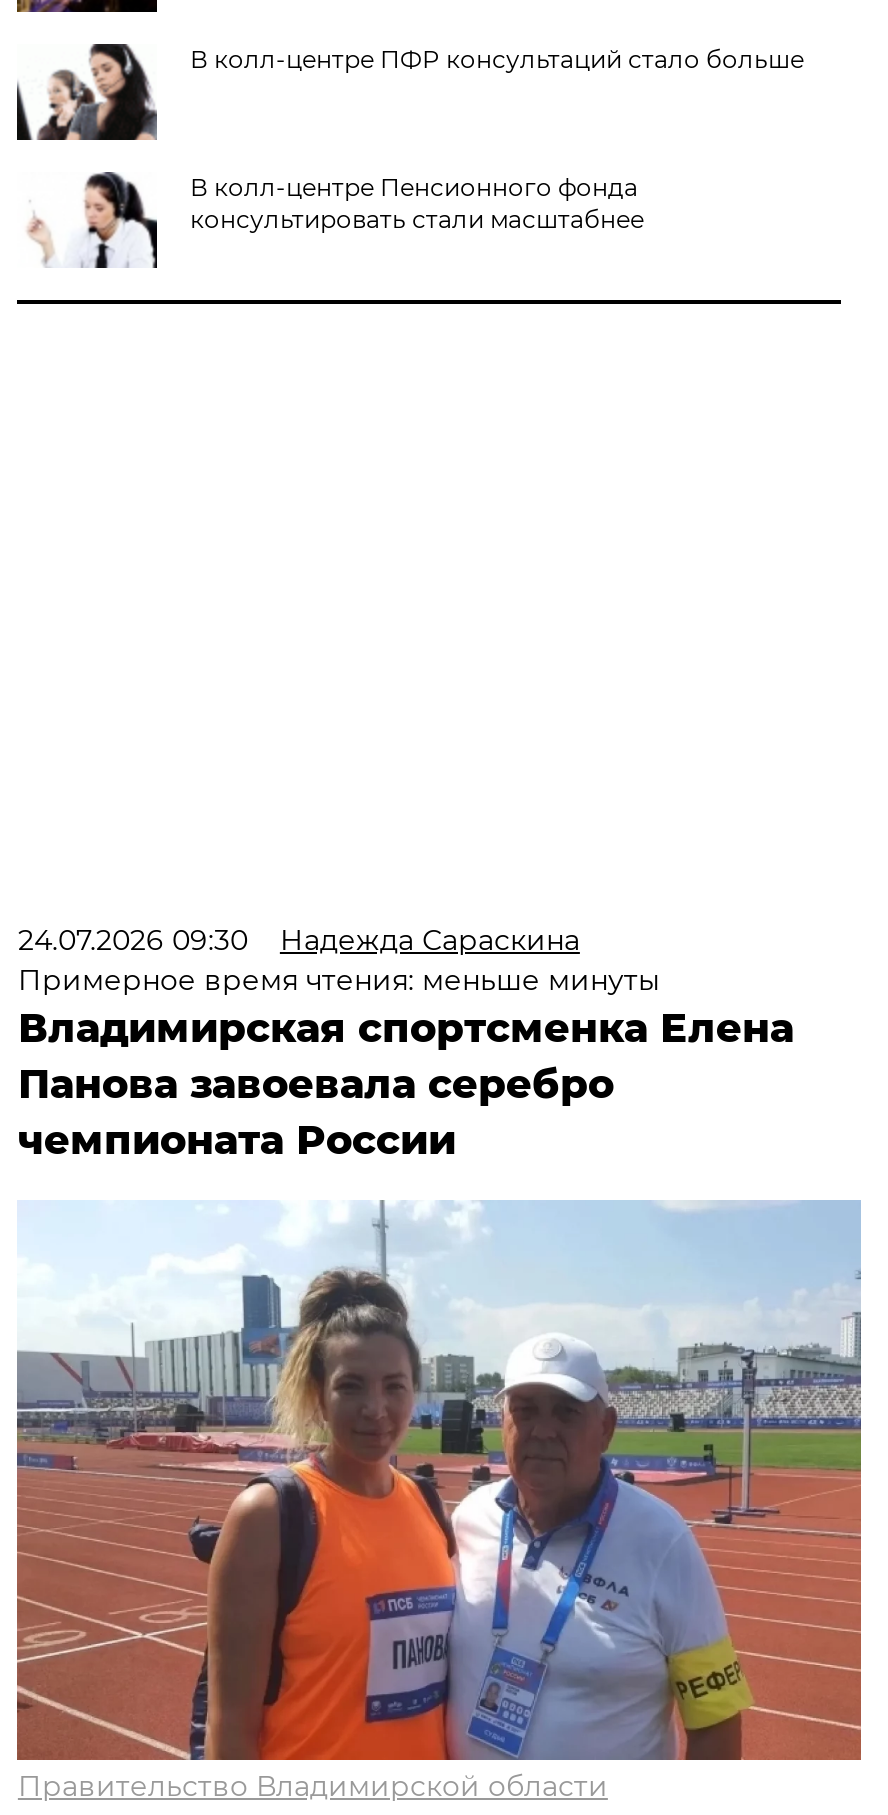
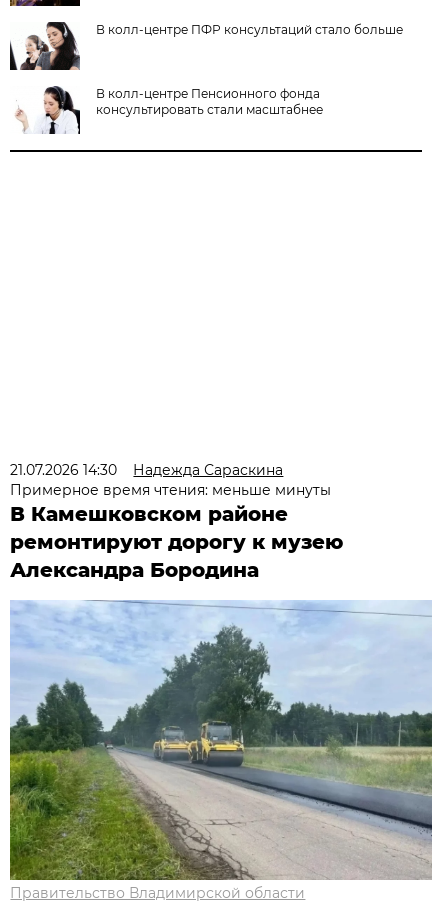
- 24.07.2026 09:30 Надежда Сараскина
+ 21.07.2026 14:30 Надежда Сараскина

- Владимирская спортсменка Елена
- Панова завоевала серебро
- чемпионата России
+ В Камешковском районе
+ ремонтируют дорогу к музею
+ Александра Бородина

- [image]
+ [image]
